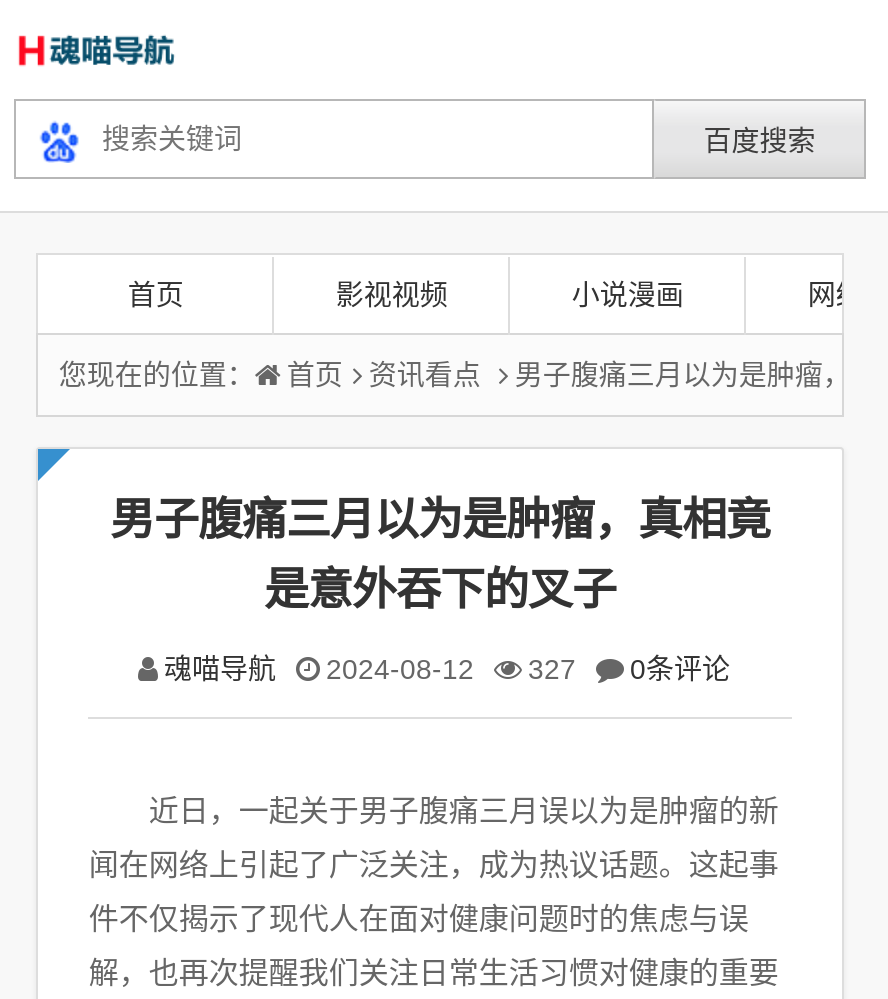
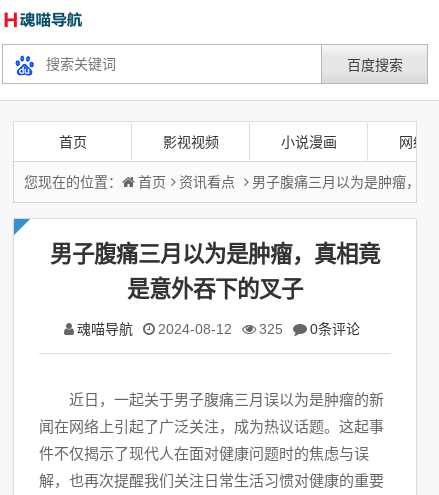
- 327
+ 325
